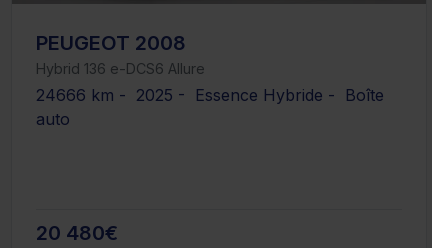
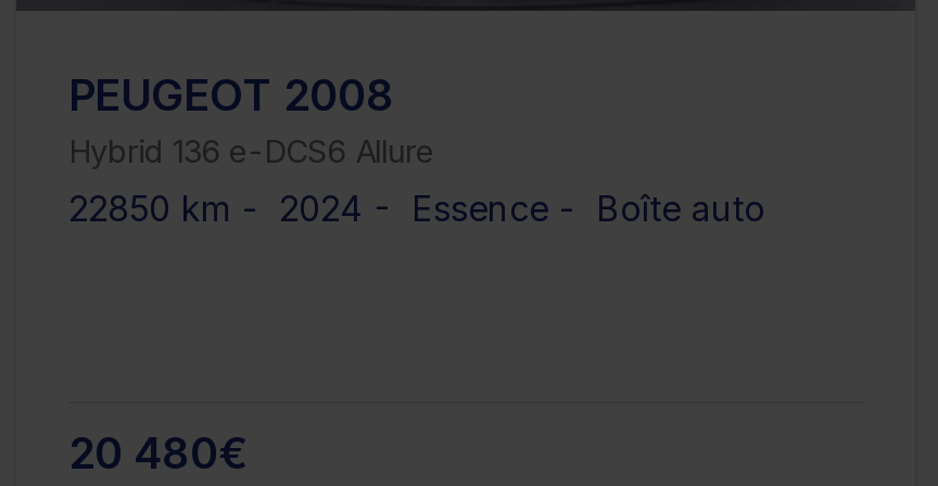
- 24666 km - 2025 - Essence Hybride - Boîte
- auto
+ 22850 km - 2024 - Essence - Boîte auto
